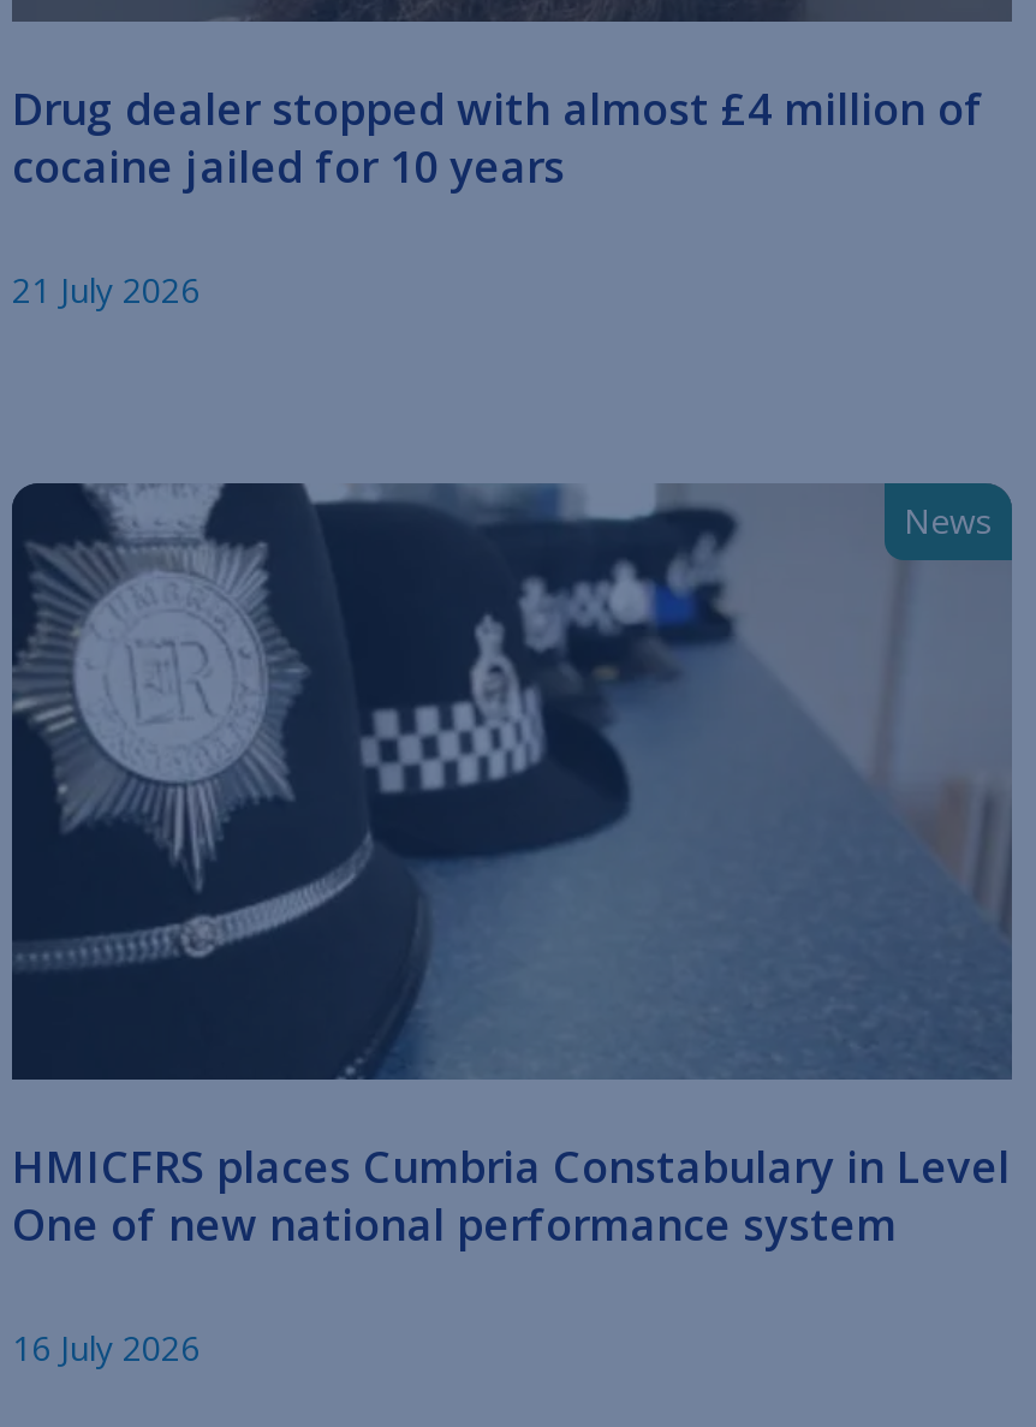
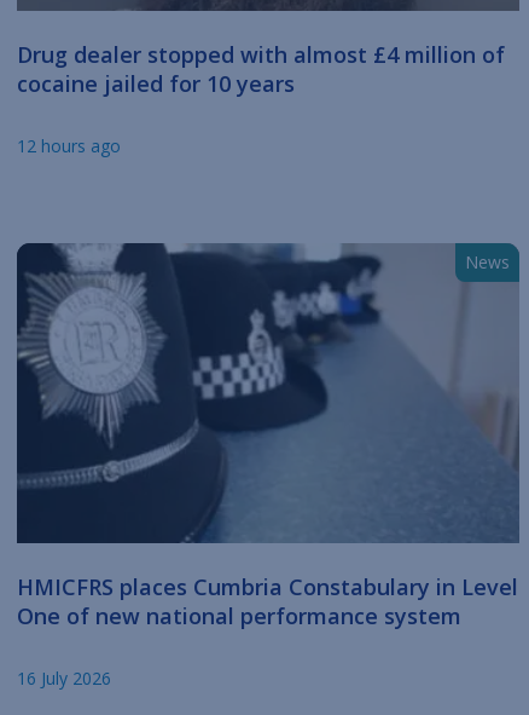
- 21 July 2026
+ 12 hours ago
